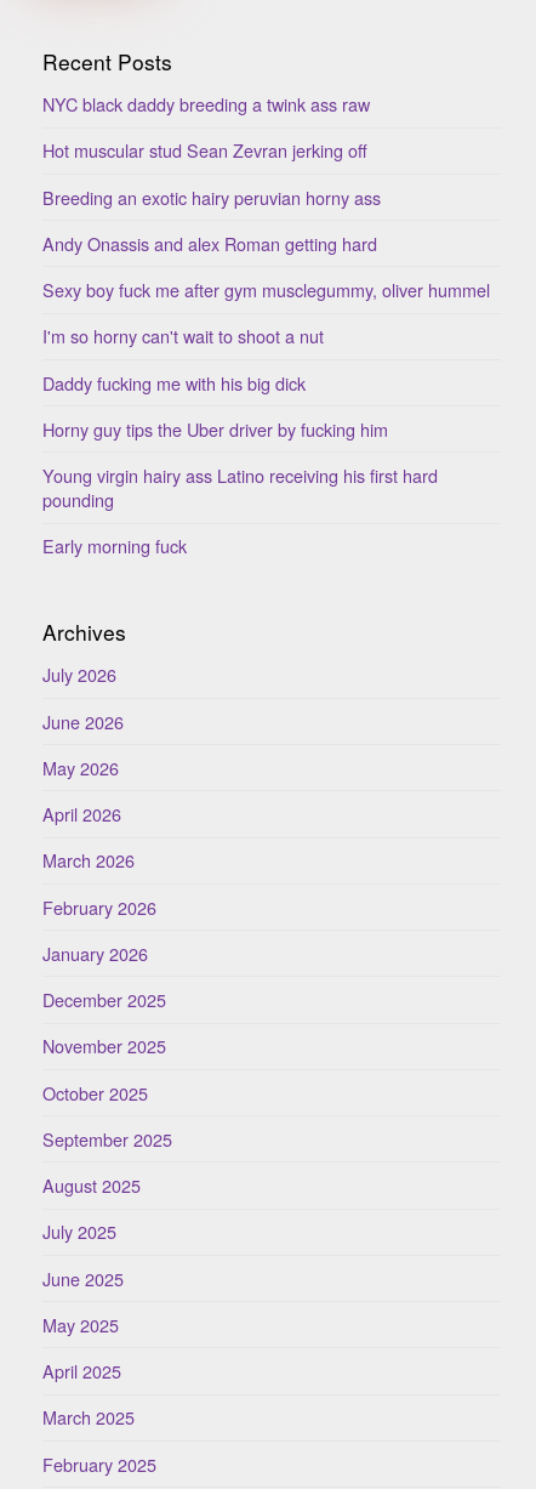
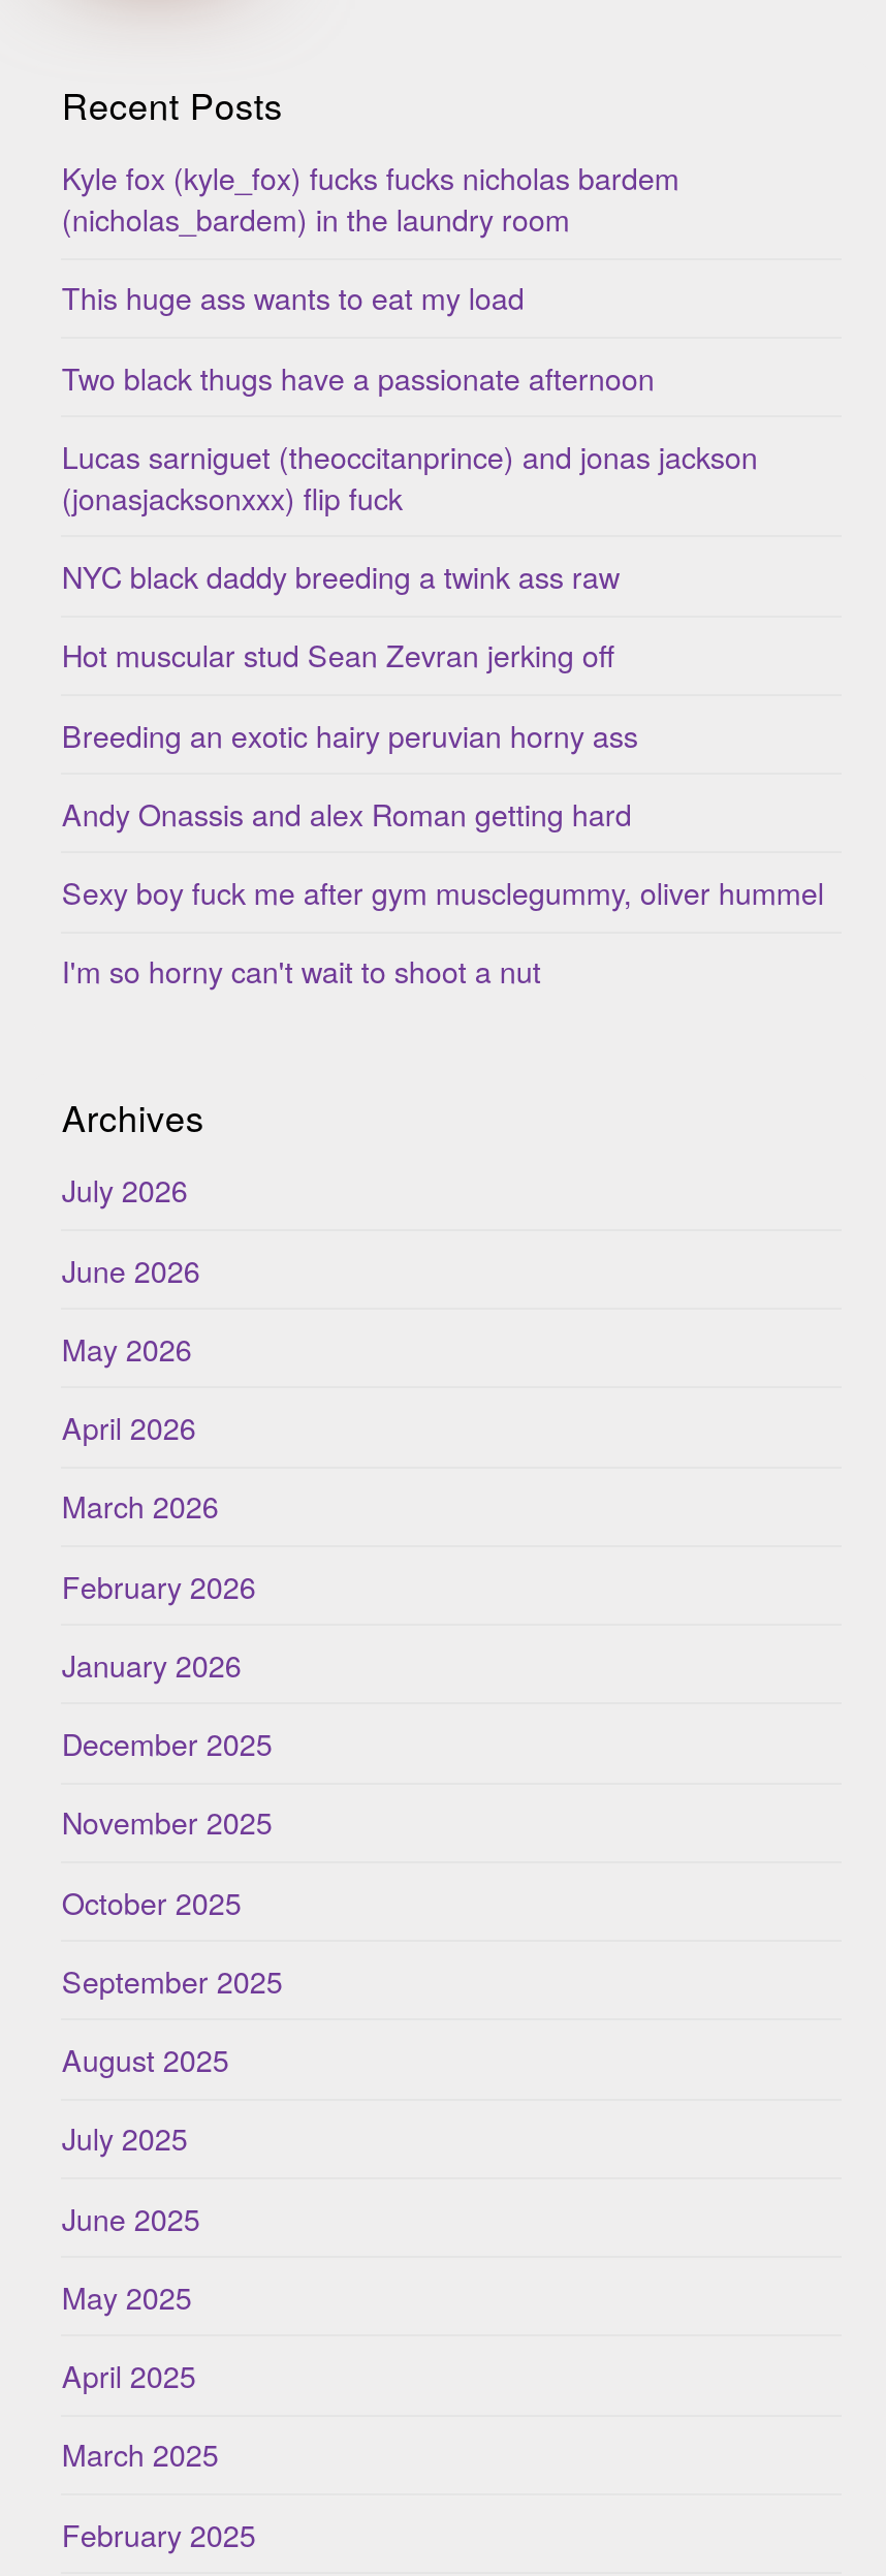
+ Kyle fox (kyle_fox) fucks fucks nicholas bardem
+ (nicholas_bardem) in the laundry room
+ This huge ass wants to eat my load
+ Two black thugs have a passionate afternoon
+ Lucas sarniguet (theoccitanprince) and jonas jackson
+ (jonasjacksonxxx) flip fuck

moved down: NYC black daddy breeding a twink ass raw | Hot muscular stud Sean Zevran jerking off | Breeding an exotic hairy peruvian horny ass | Andy Onassis and alex Roman getting hard | Sexy boy fuck me after gym musclegummy, oliver hummel | I'm so horny can't wait to shoot a nut

- Daddy fucking me with his big dick
- Horny guy tips the Uber driver by fucking him
- Young virgin hairy ass Latino receiving his first hard
- pounding
- Early morning fuck
